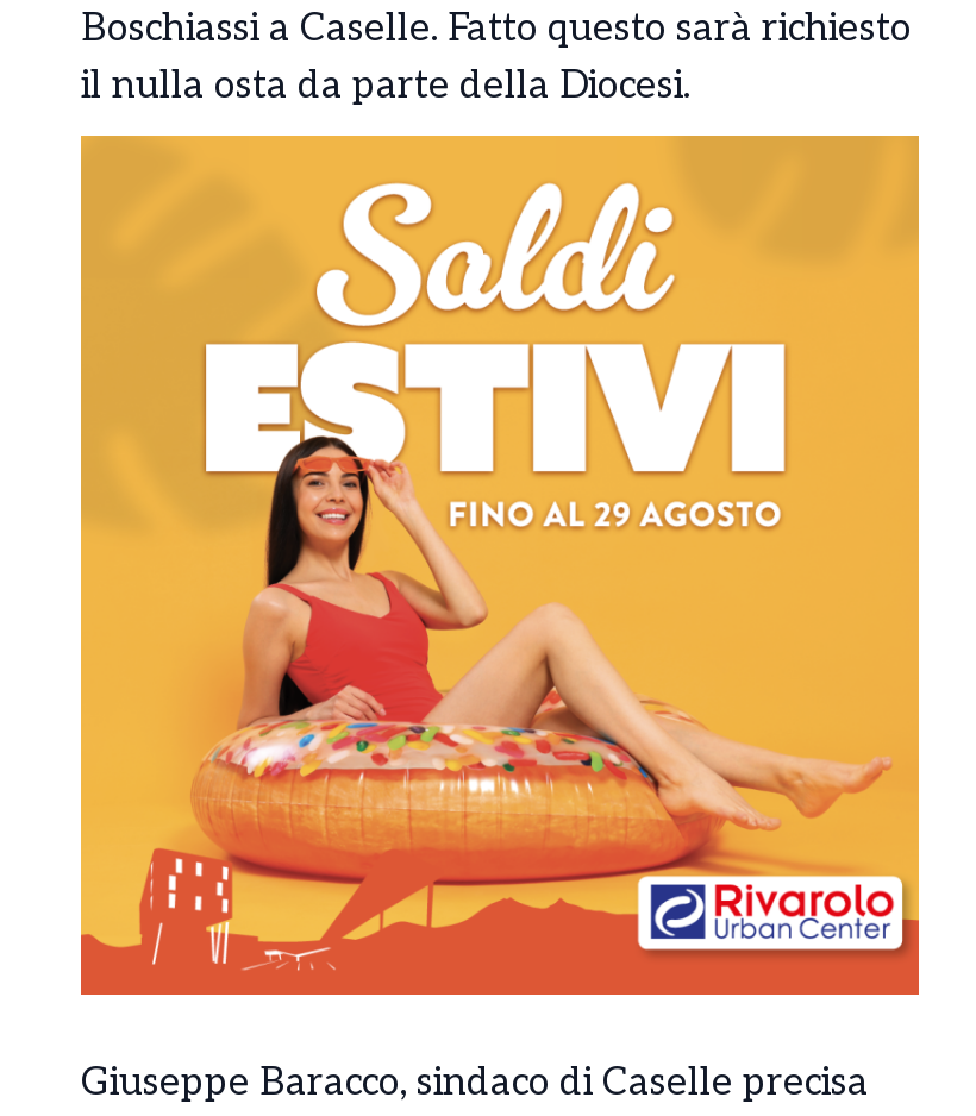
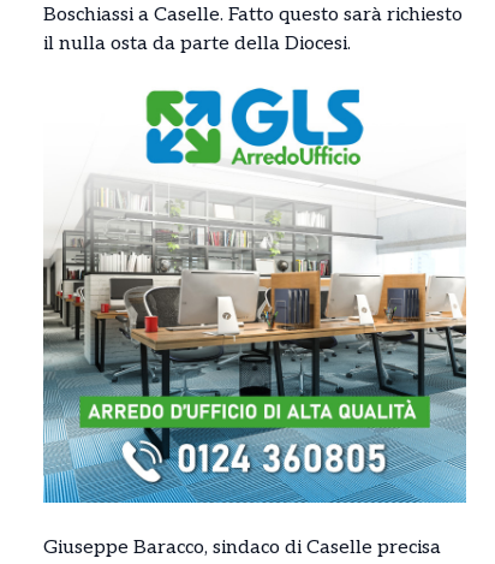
- [image]
+ [image]
